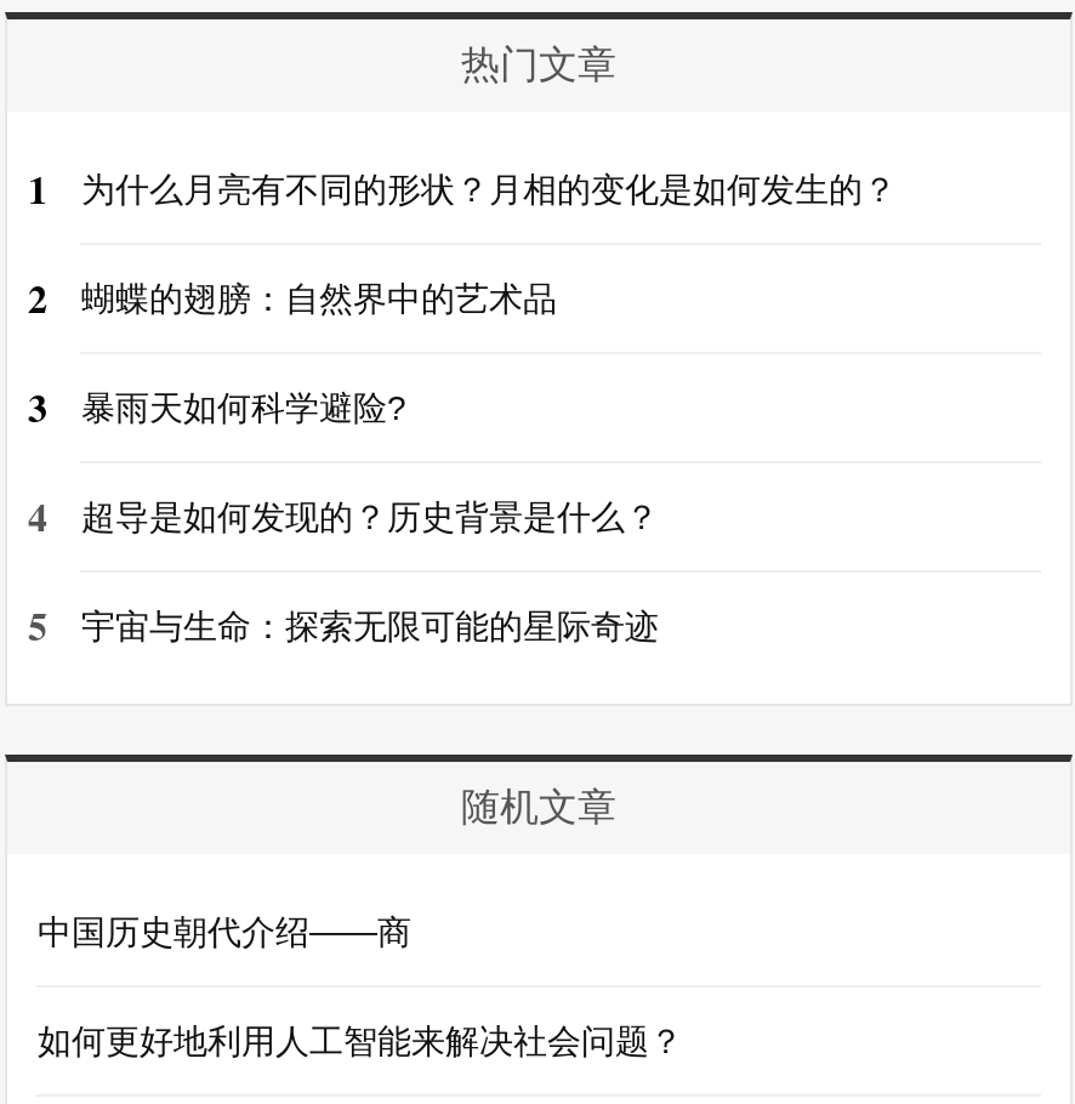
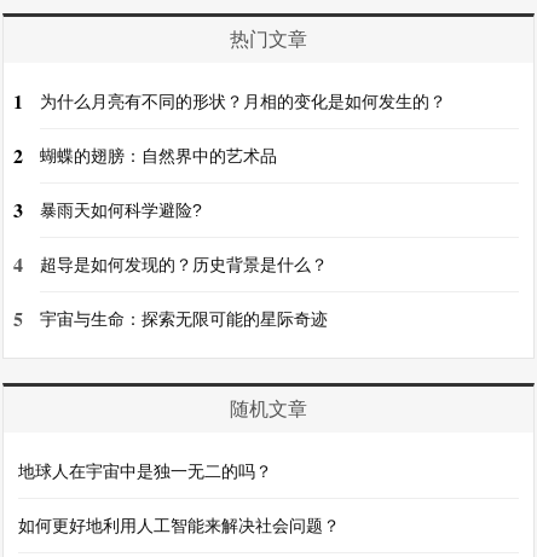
- 中国历史朝代介绍——商
+ 地球人在宇宙中是独一无二的吗？
